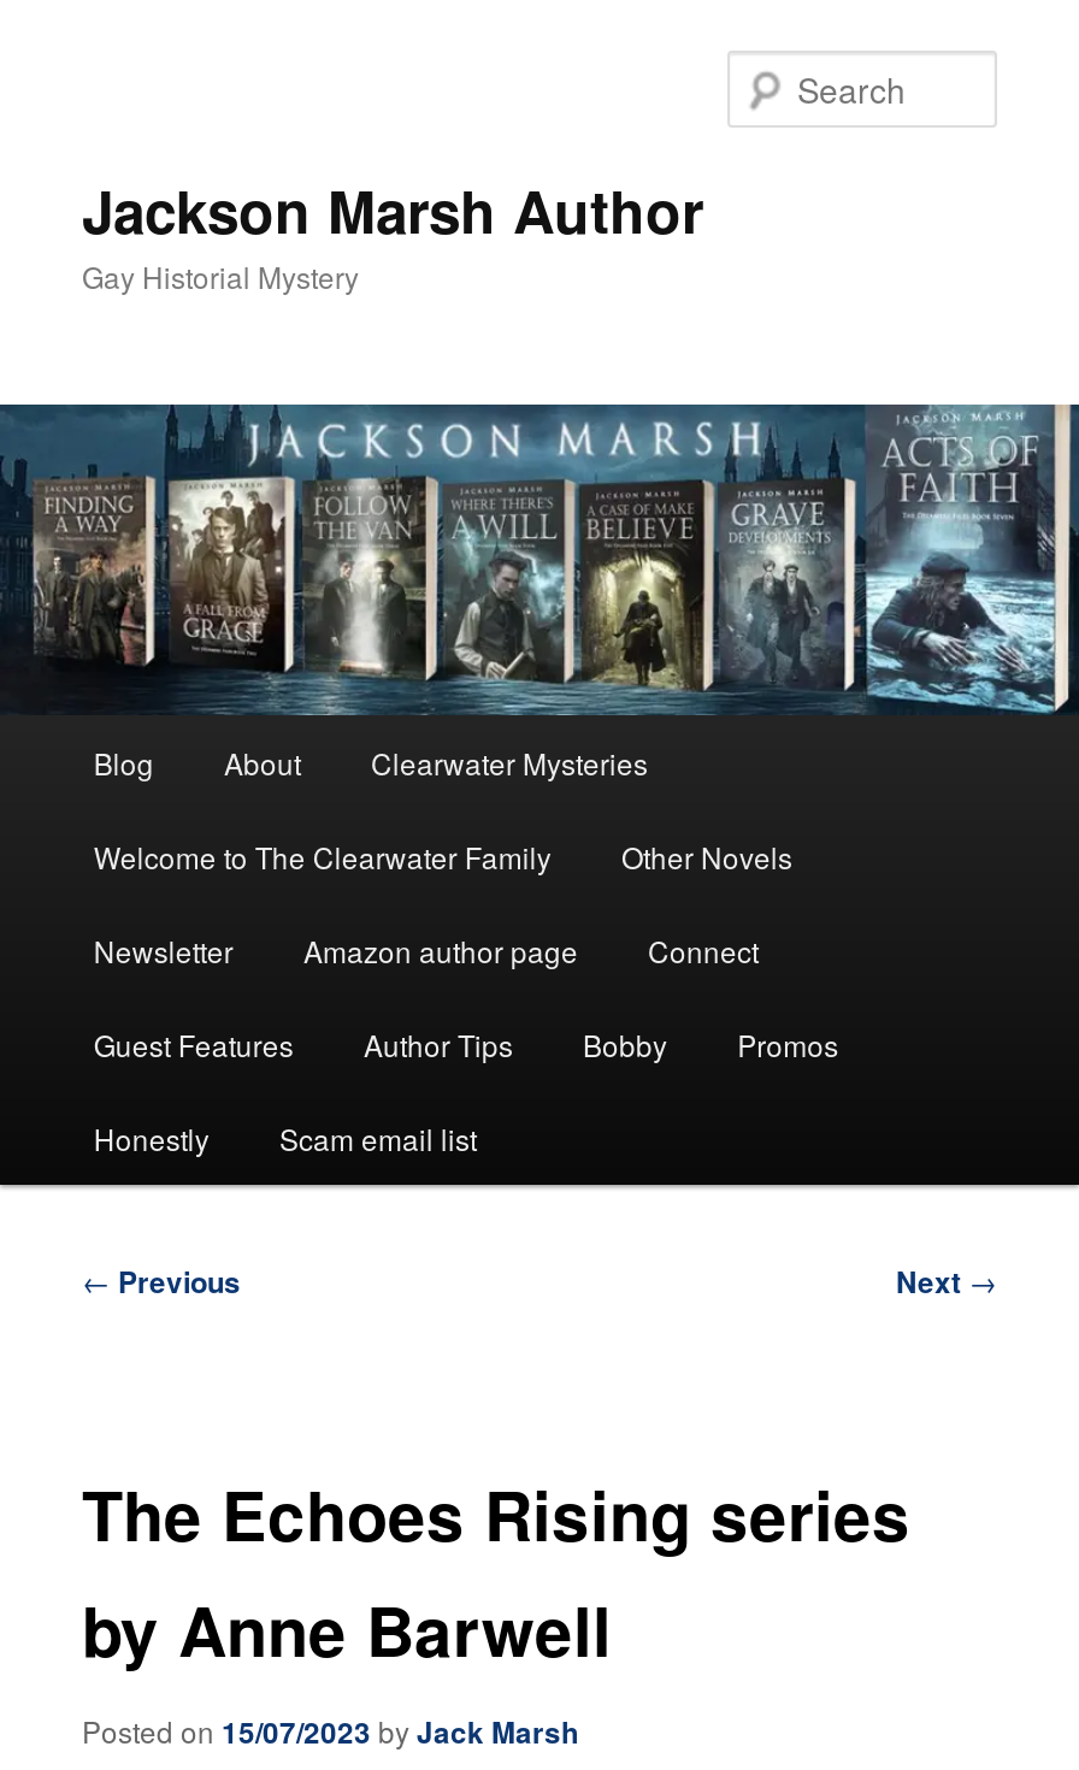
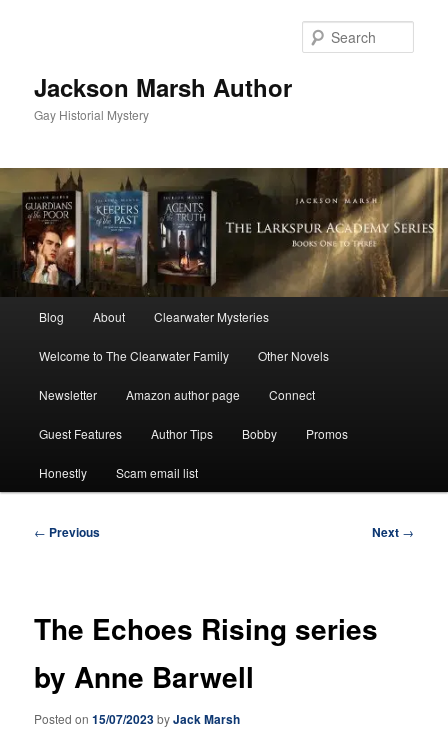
- [image]
+ [image]
